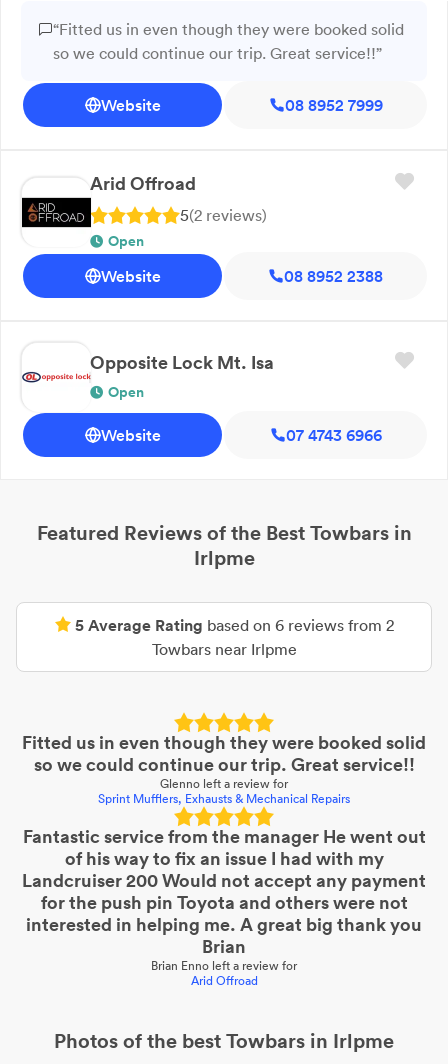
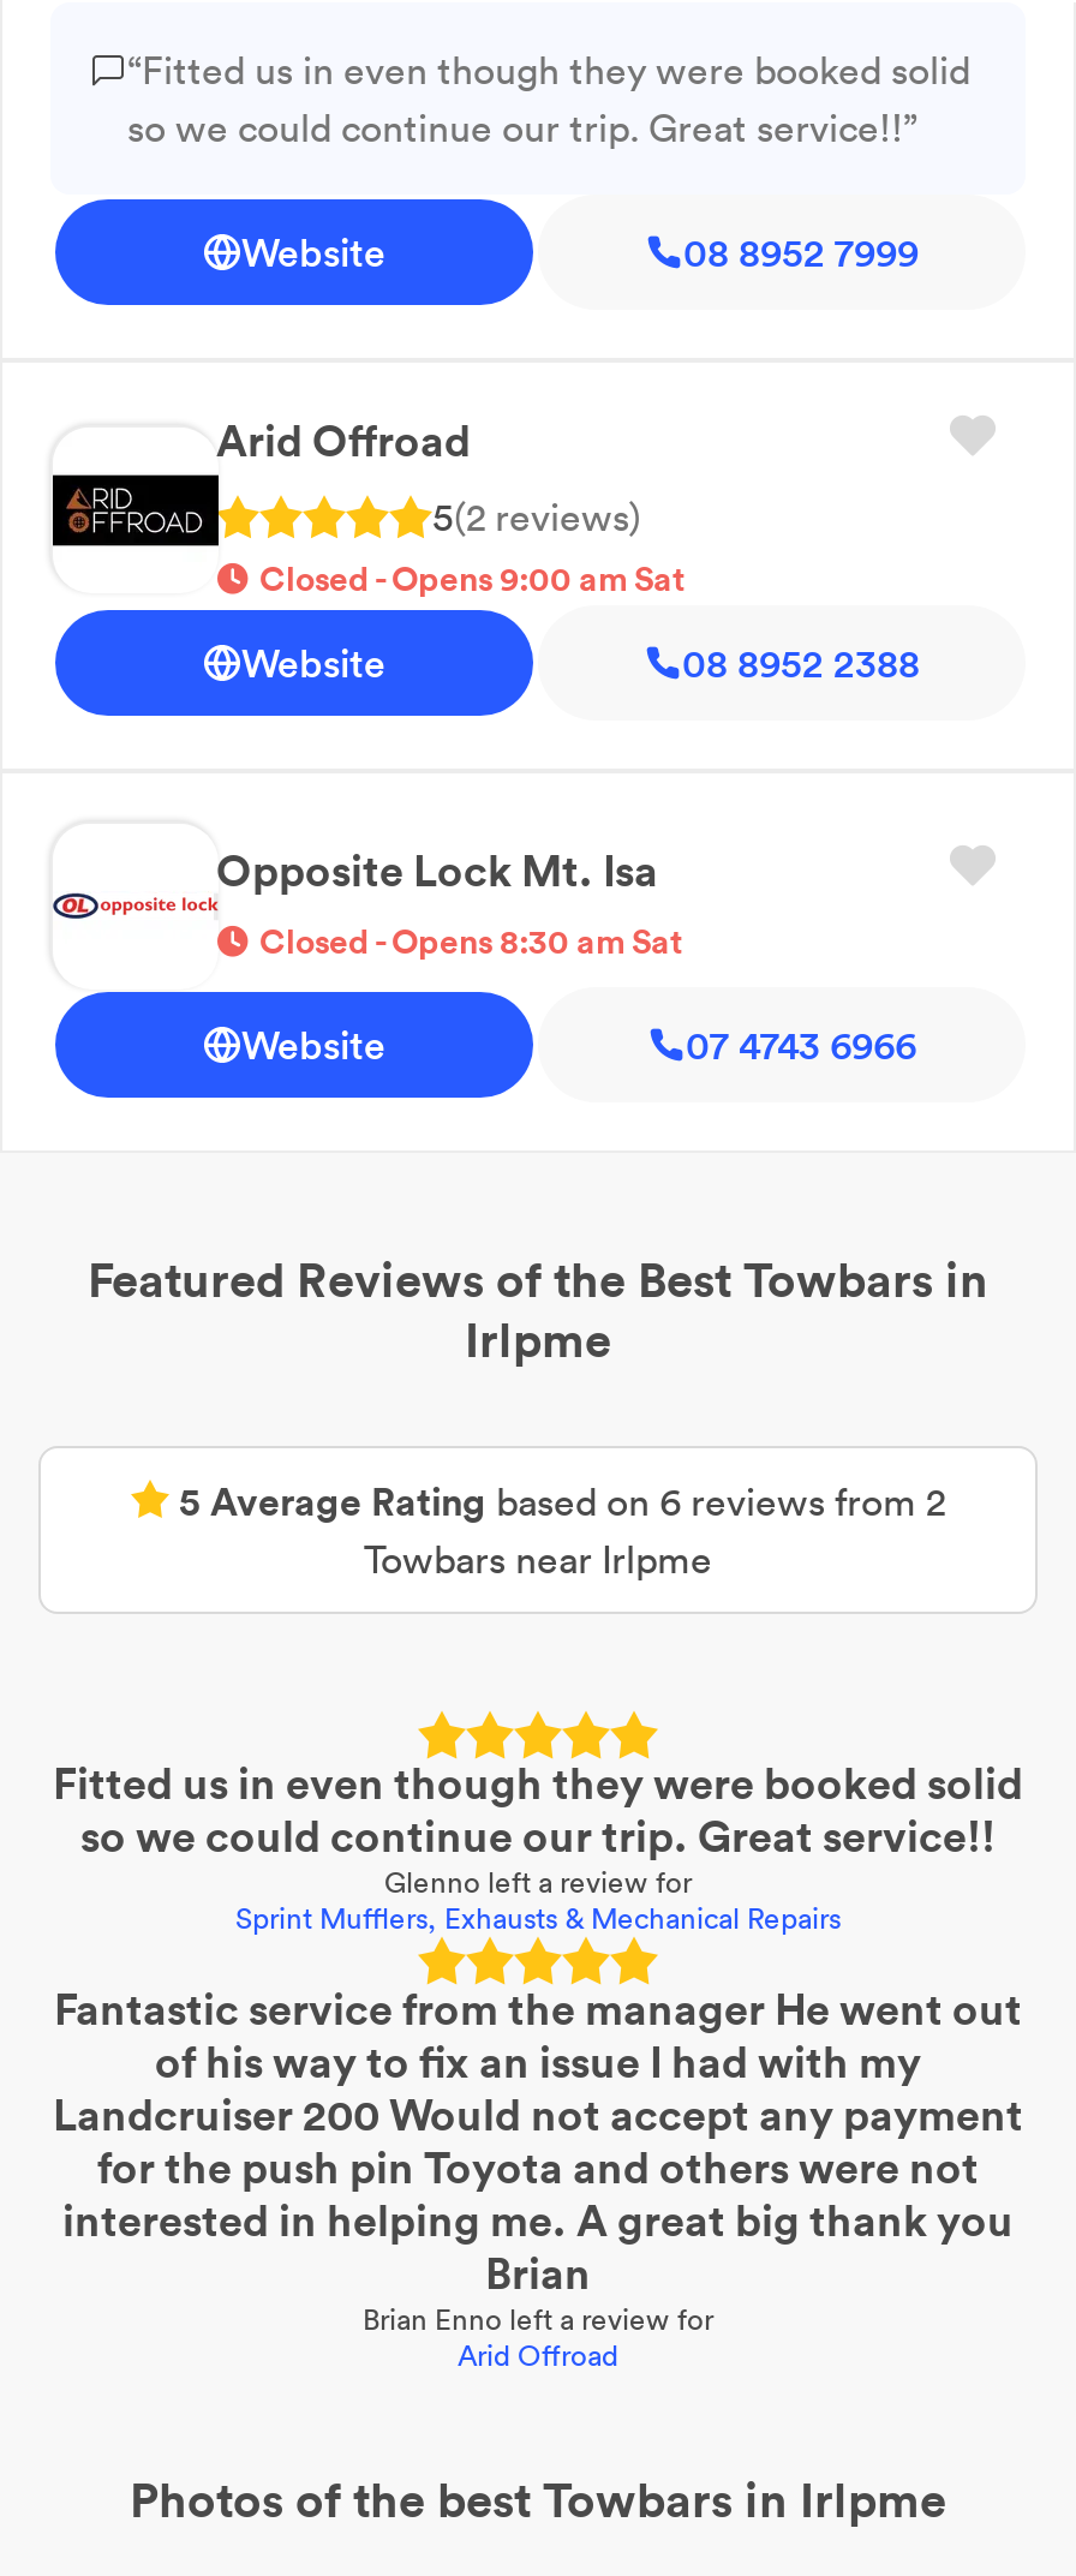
- Open
+ Closed - Opens 9:00 am Sat

- Open
+ Closed - Opens 8:30 am Sat
